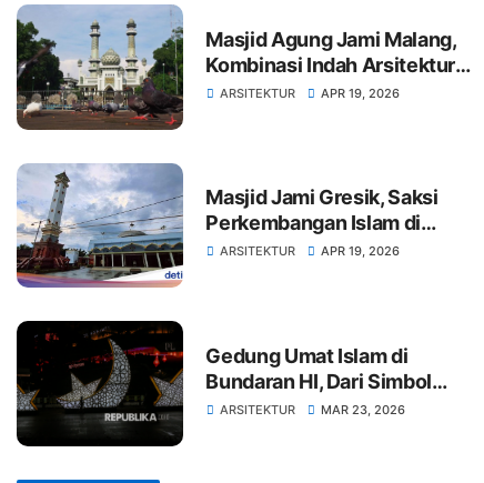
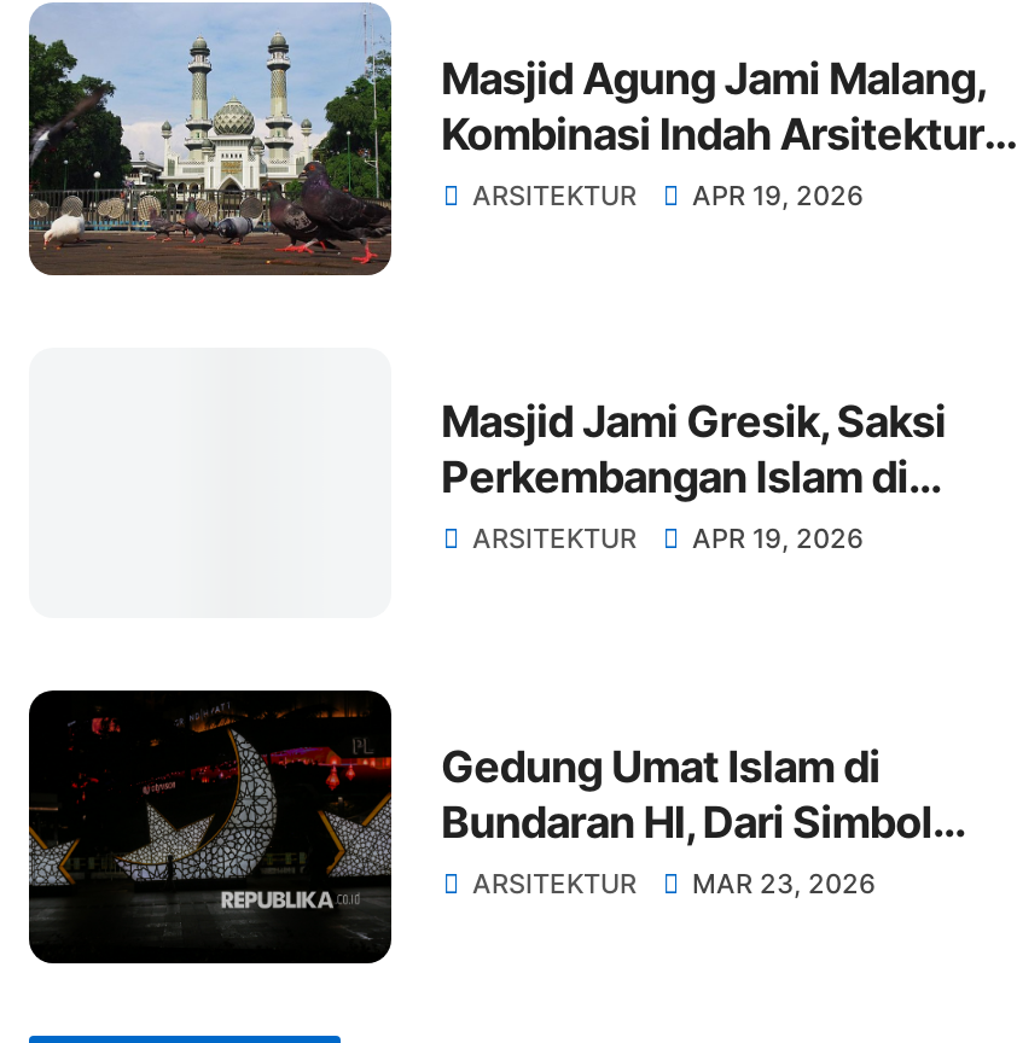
- [image]
